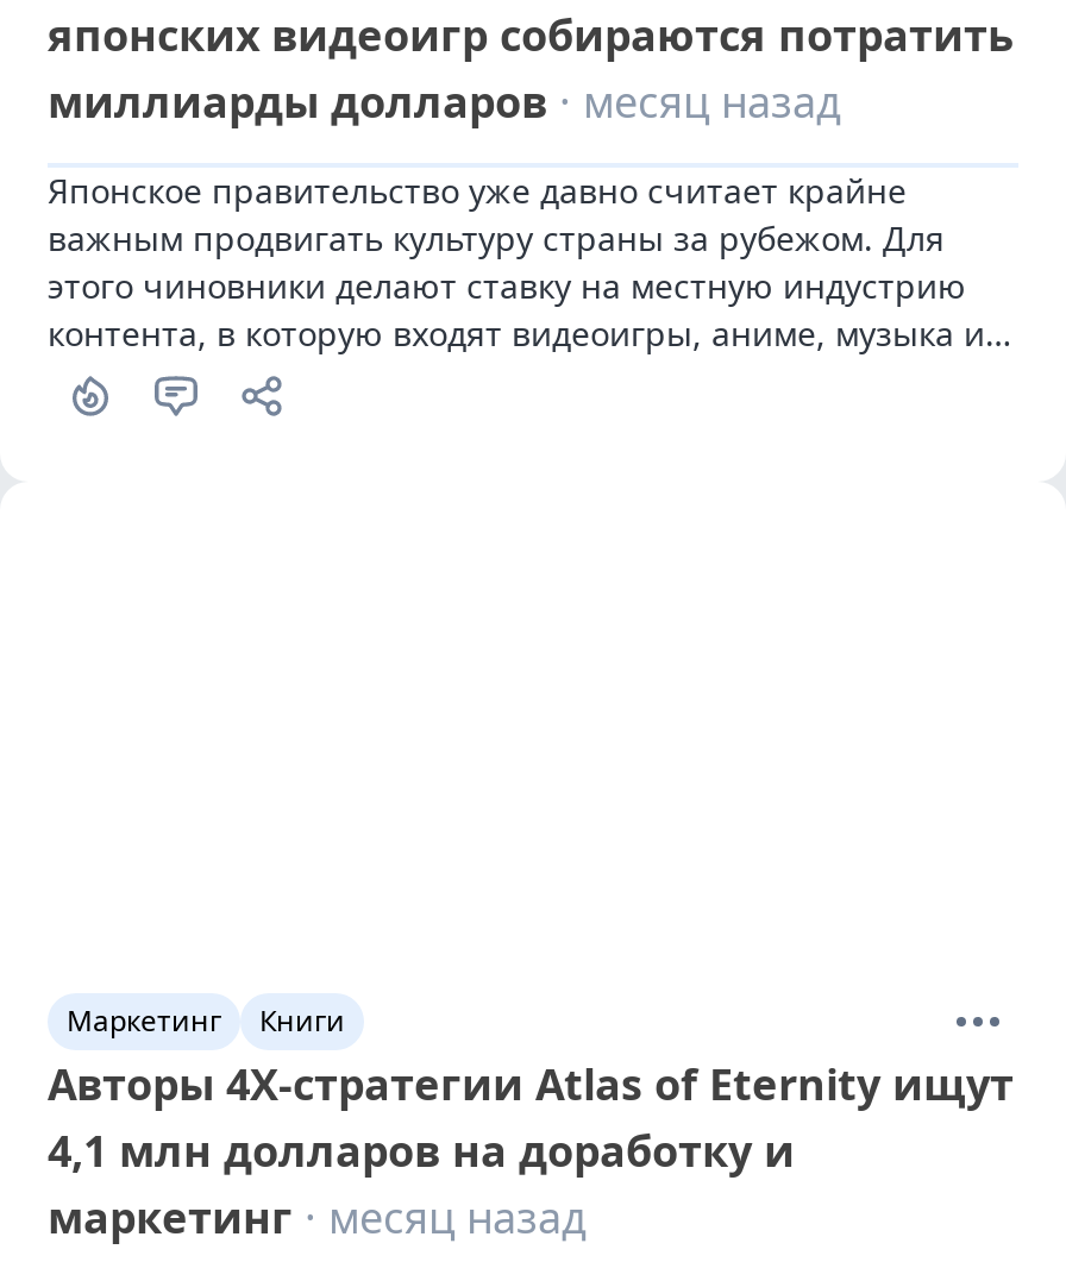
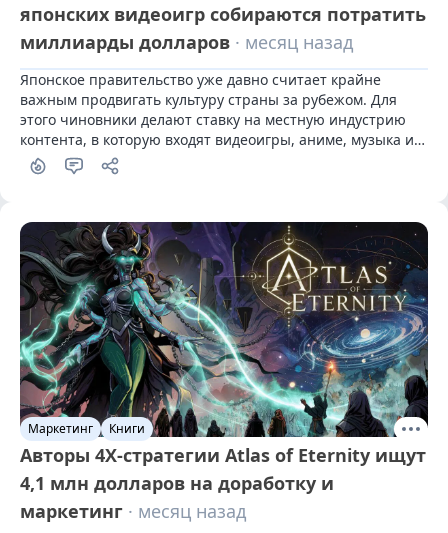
+ [image]
